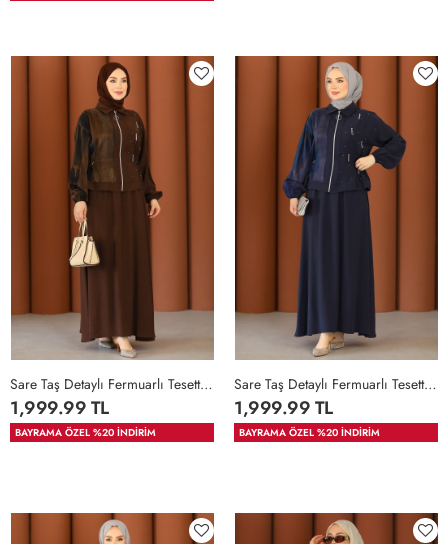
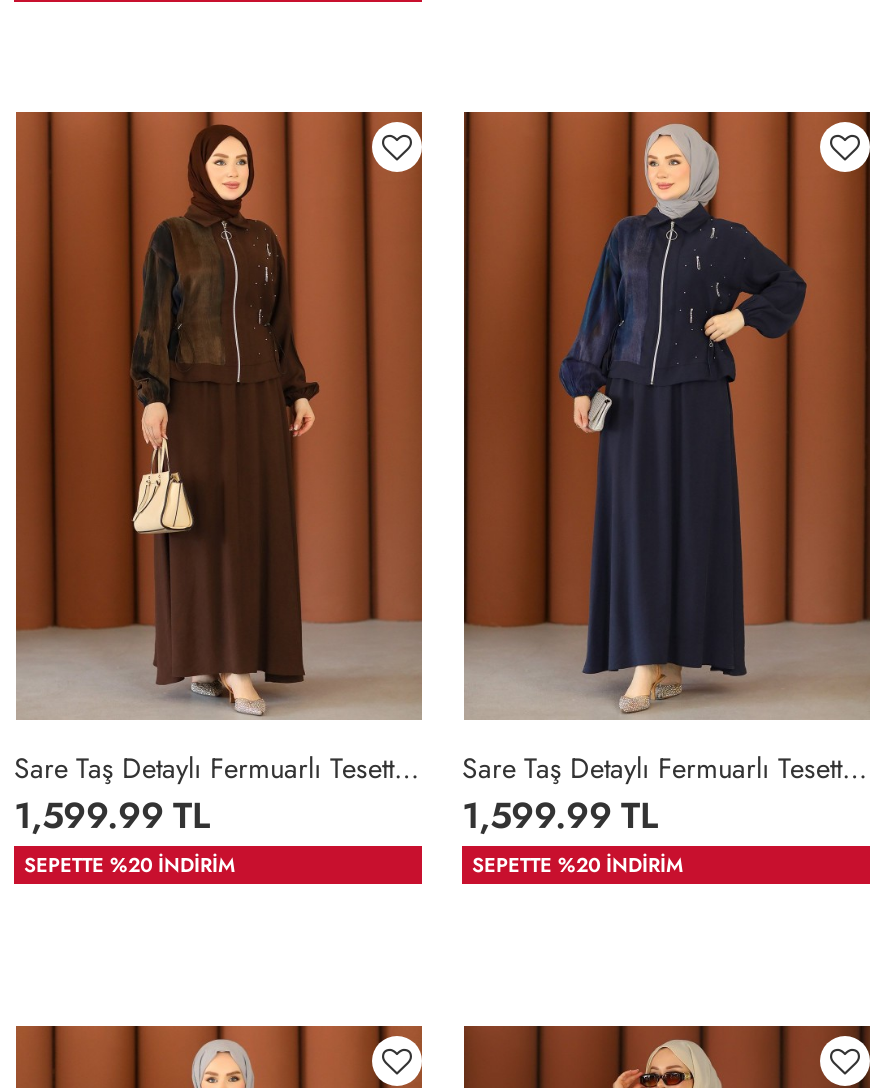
- 1,999.99 TL
- BAYRAMA ÖZEL %20 İNDİRİM
+ 1,599.99 TL
+ SEPETTE %20 İNDİRİM

- 1,999.99 TL
- BAYRAMA ÖZEL %20 İNDİRİM
+ 1,599.99 TL
+ SEPETTE %20 İNDİRİM
